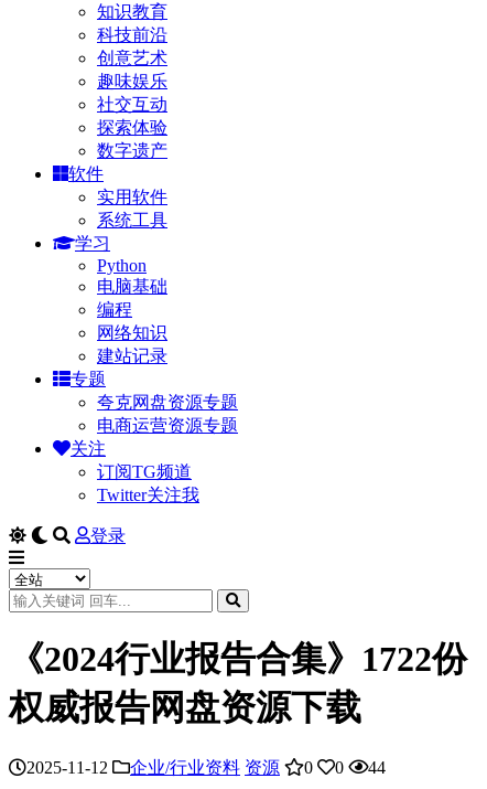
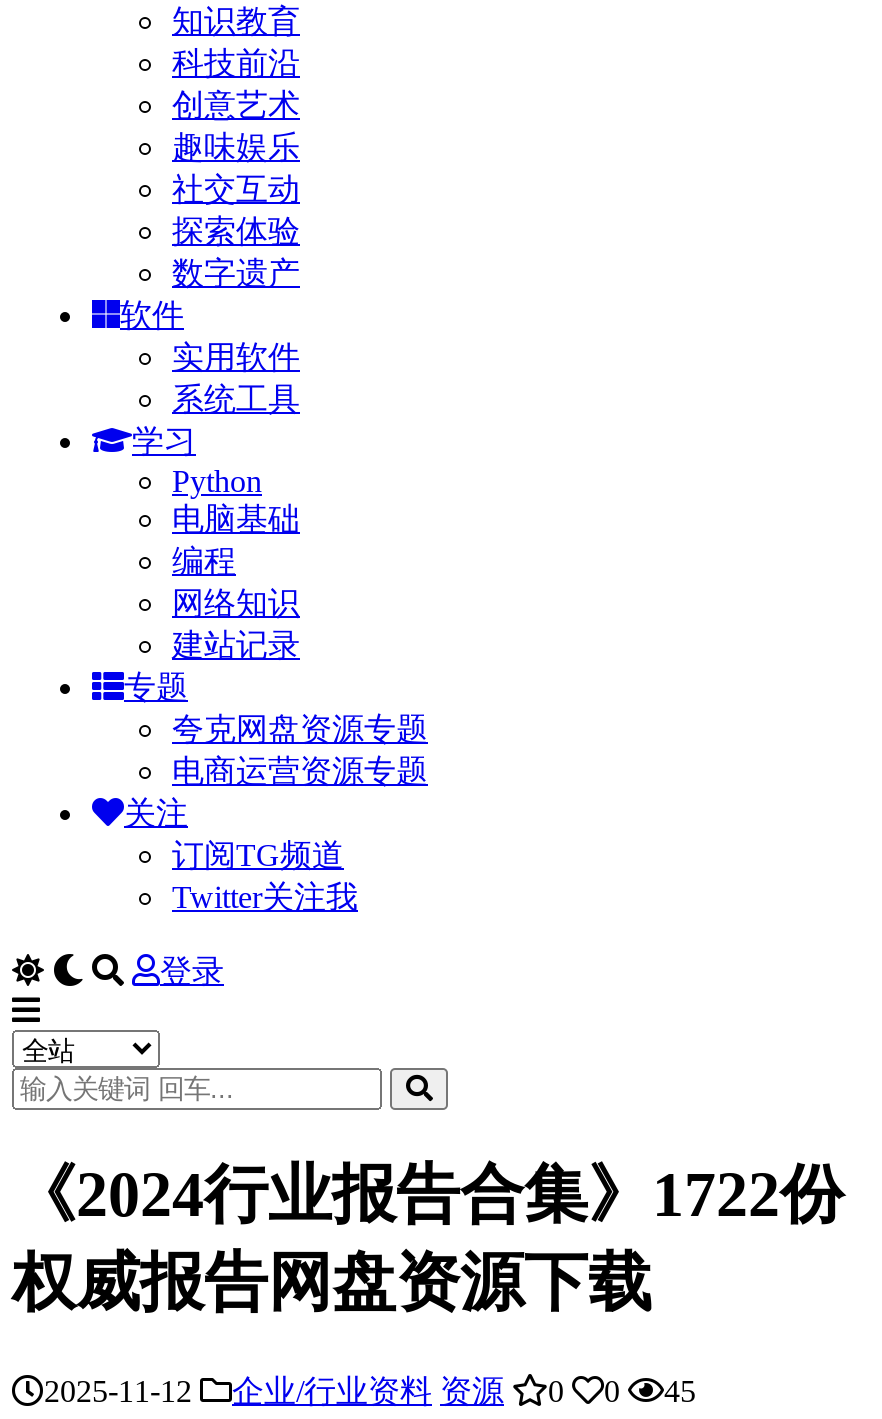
- 2025-11-12 企业/行业资料 资源 0 0 44
+ 2025-11-12 企业/行业资料 资源 0 0 45
